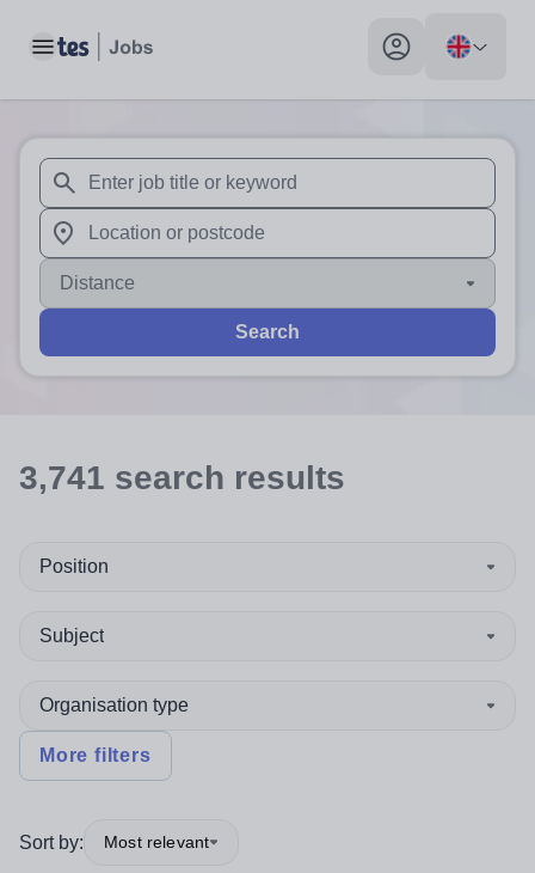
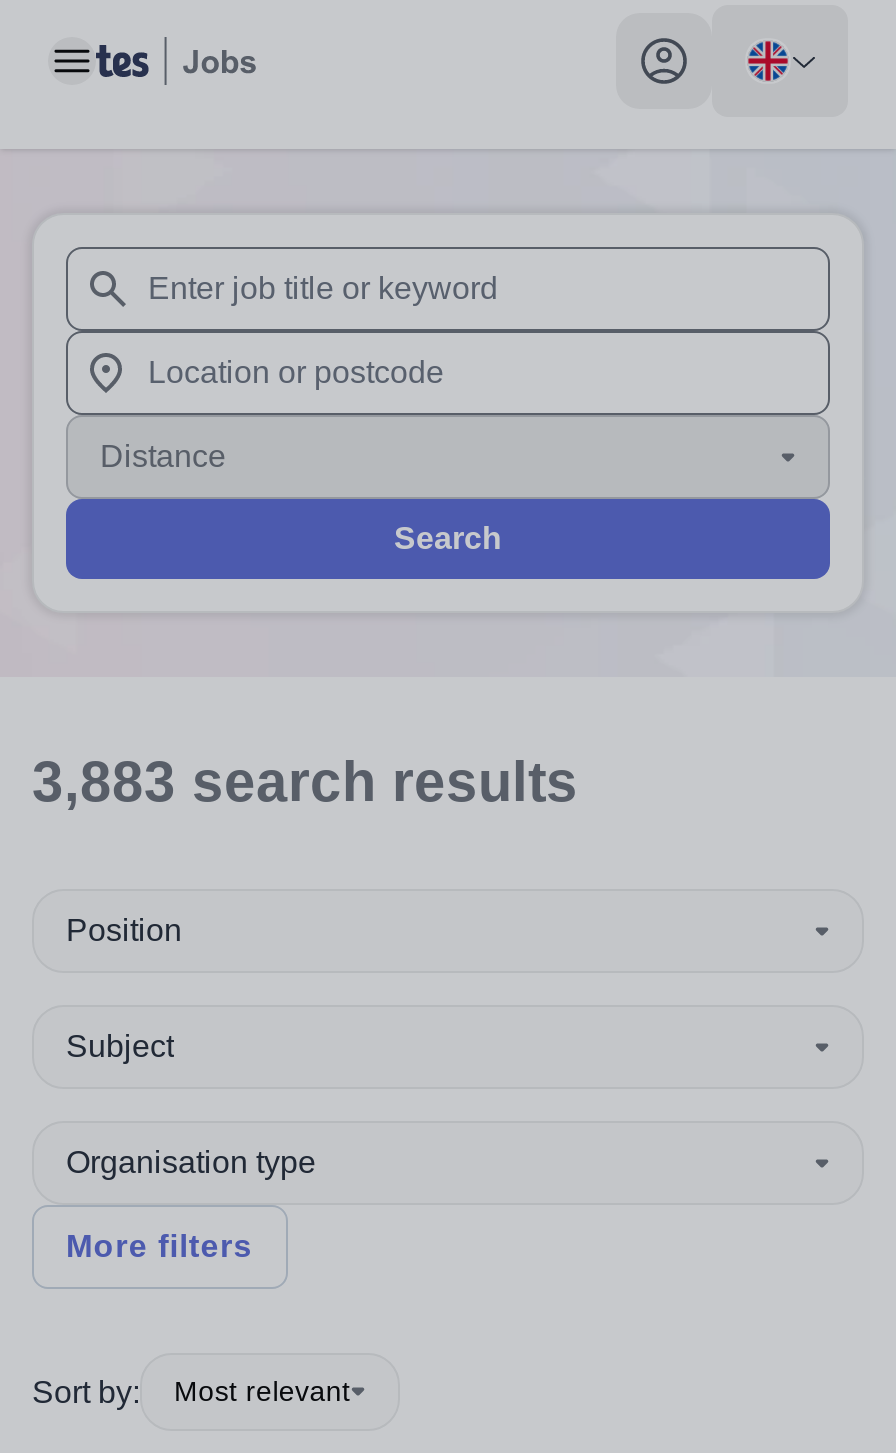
- 3,741 search results
+ 3,883 search results
